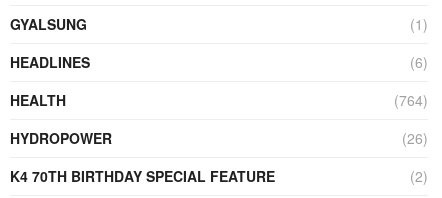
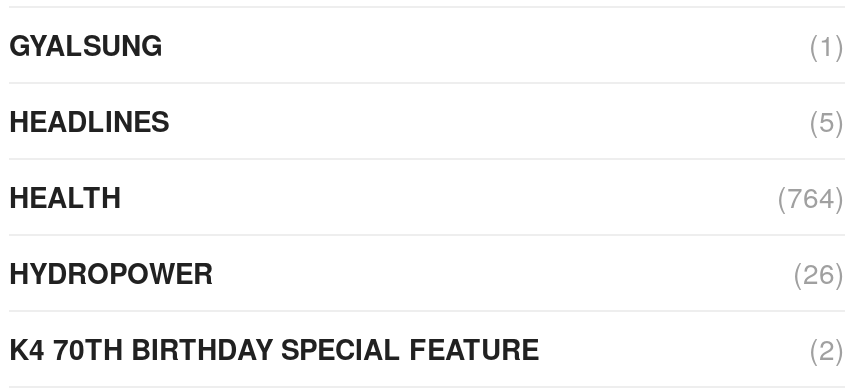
- (6)
+ (5)
